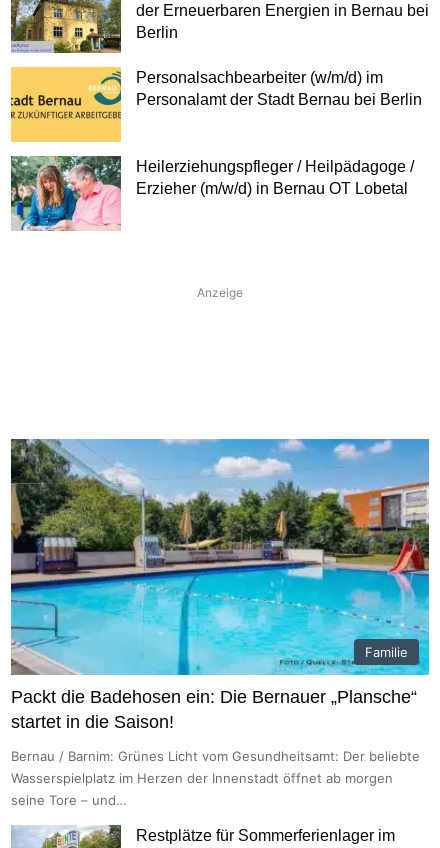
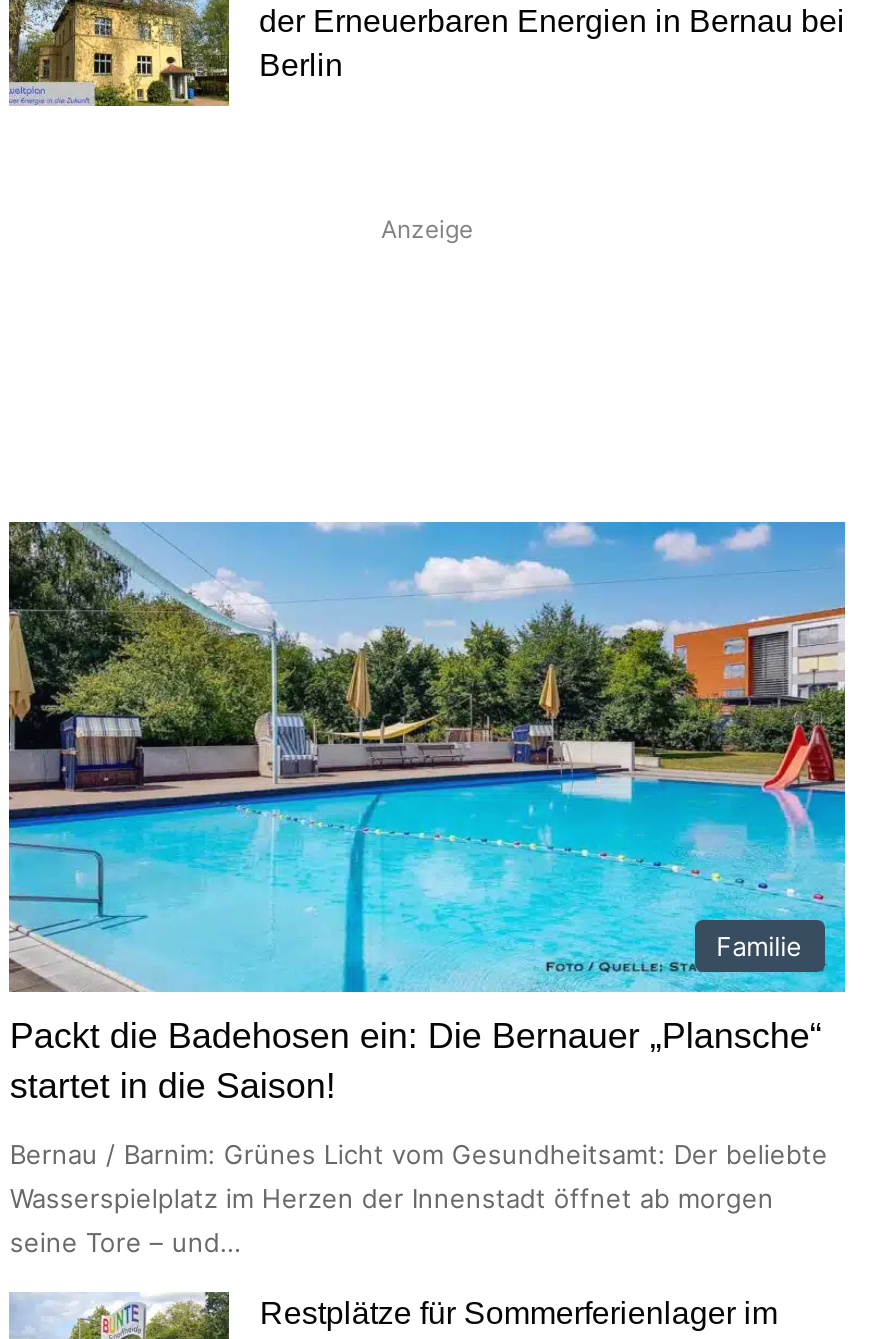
- [image]
- Personalsachbearbeiter (w/m/d) im
- Personalamt der Stadt Bernau bei Berlin

- [image]
- Heilerziehungspfleger / Heilpädagoge /
- Erzieher (m/w/d) in Bernau OT Lobetal
